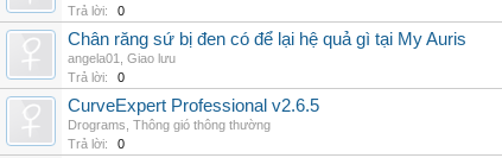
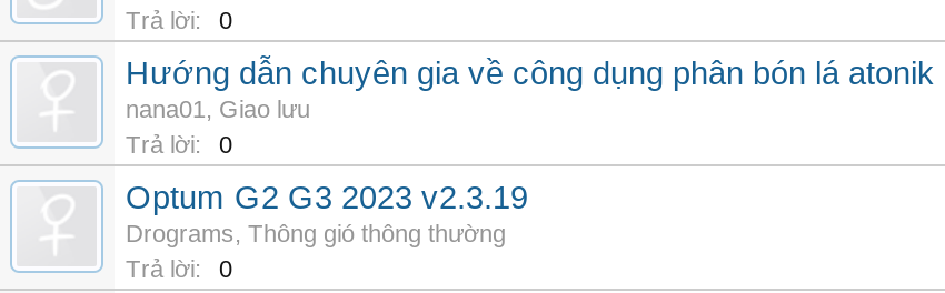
- Chân răng sứ bị đen có để lại hệ quả gì tại My Auris
- angela01, Giao lưu
+ Hướng dẫn chuyên gia về công dụng phân bón lá atonik
+ nana01, Giao lưu

- CurveExpert Professional v2.6.5
+ Optum G2 G3 2023 v2.3.19
